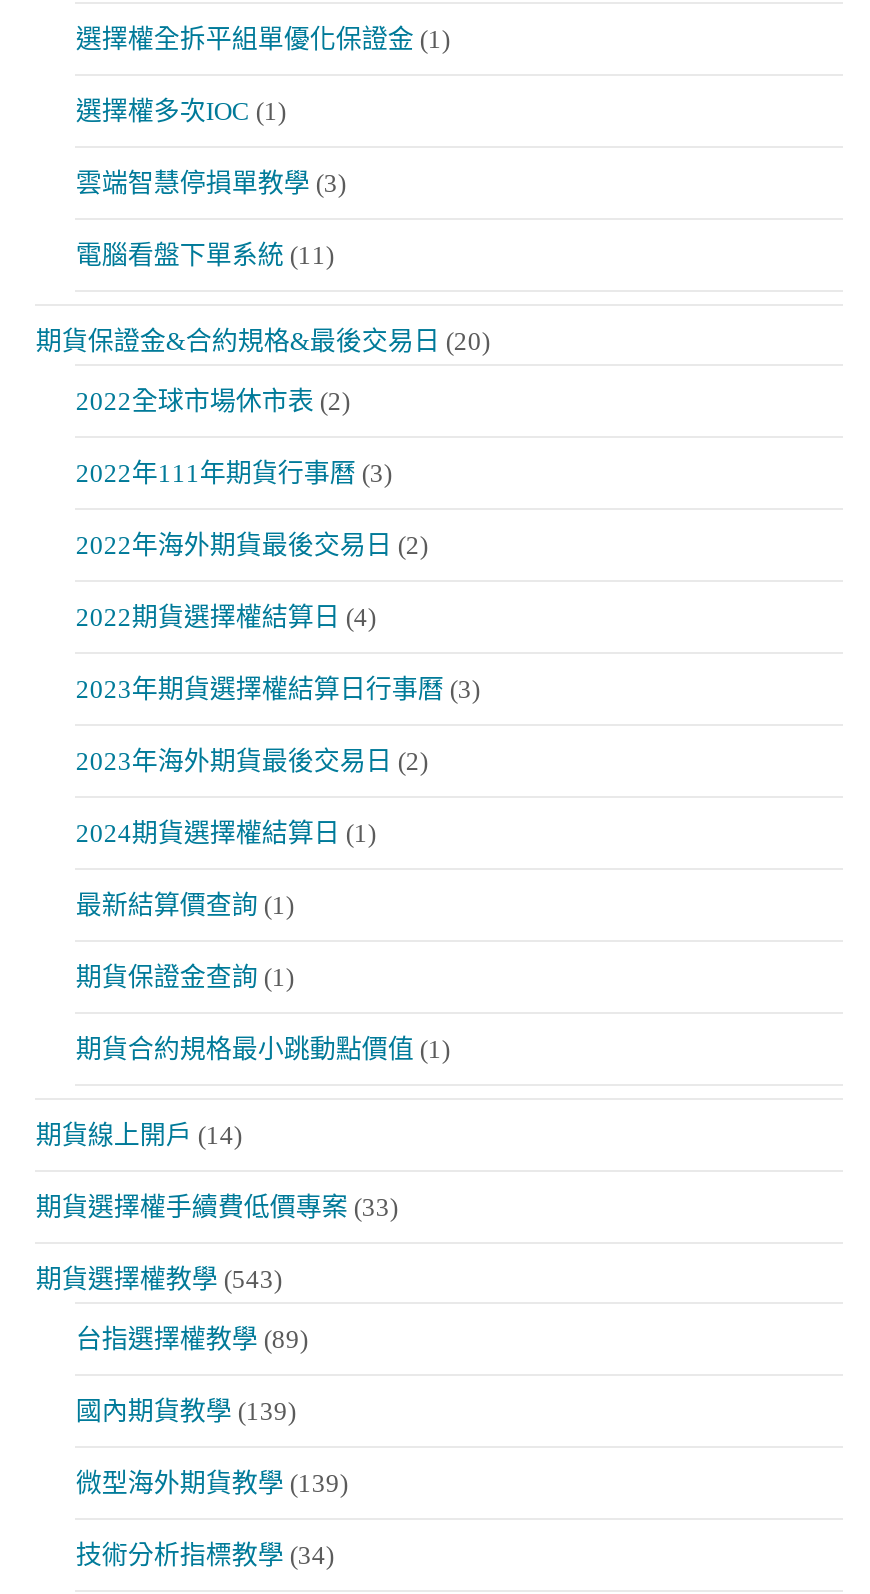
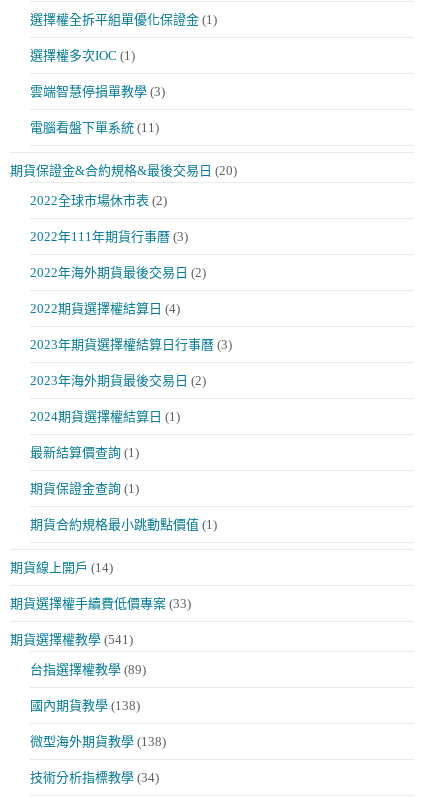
- 期貨選擇權教學 (543)
+ 期貨選擇權教學 (541)

- 國內期貨教學 (139)
+ 國內期貨教學 (138)

- 微型海外期貨教學 (139)
+ 微型海外期貨教學 (138)
